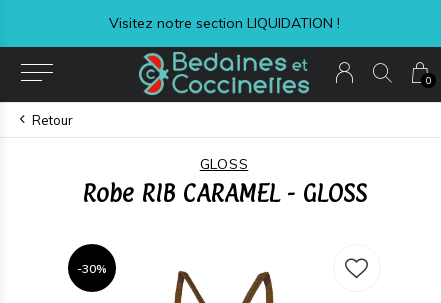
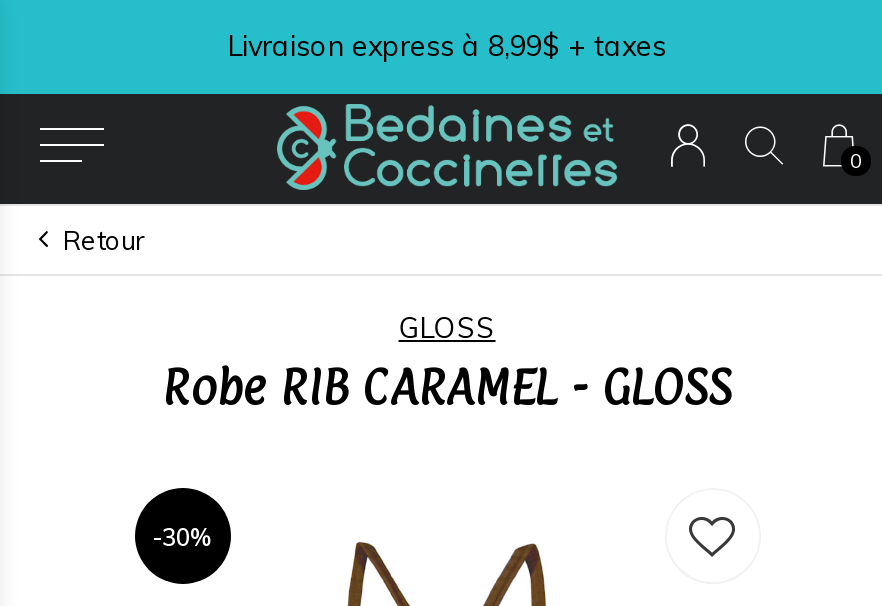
- Visitez notre section LIQUIDATION !
+ Livraison express à 8,99$ + taxes
